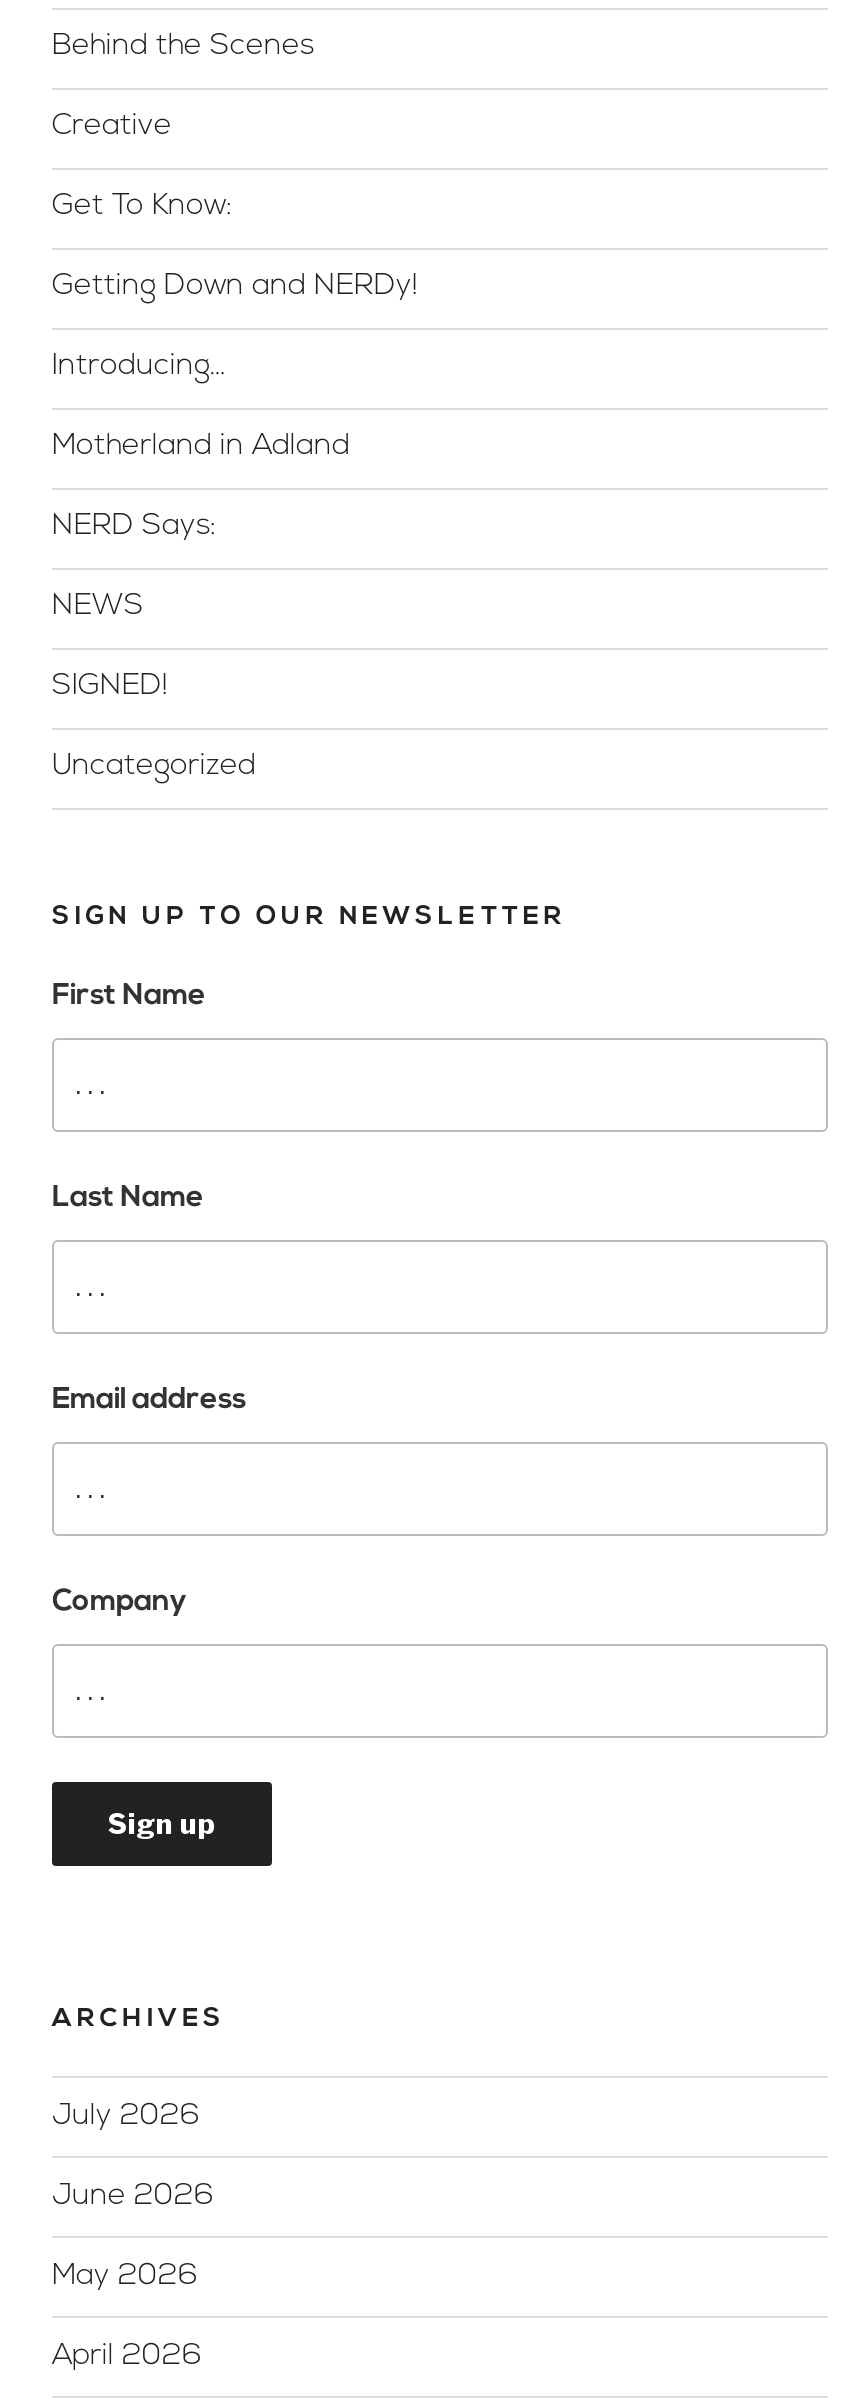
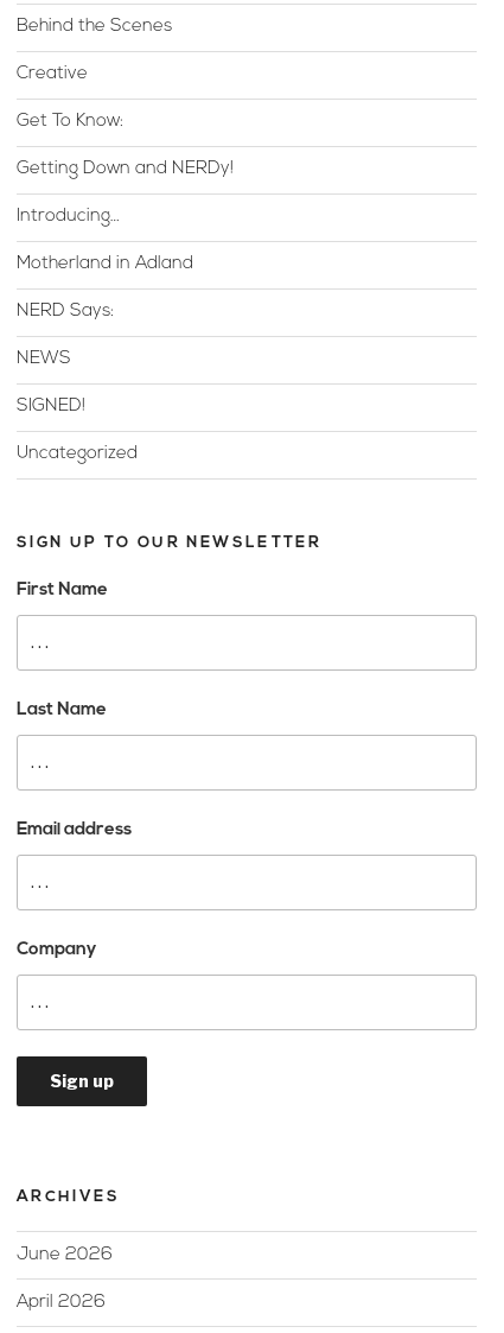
- July 2026

- May 2026
